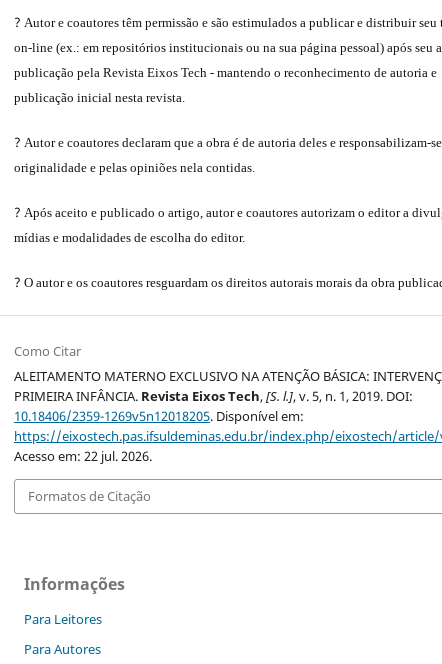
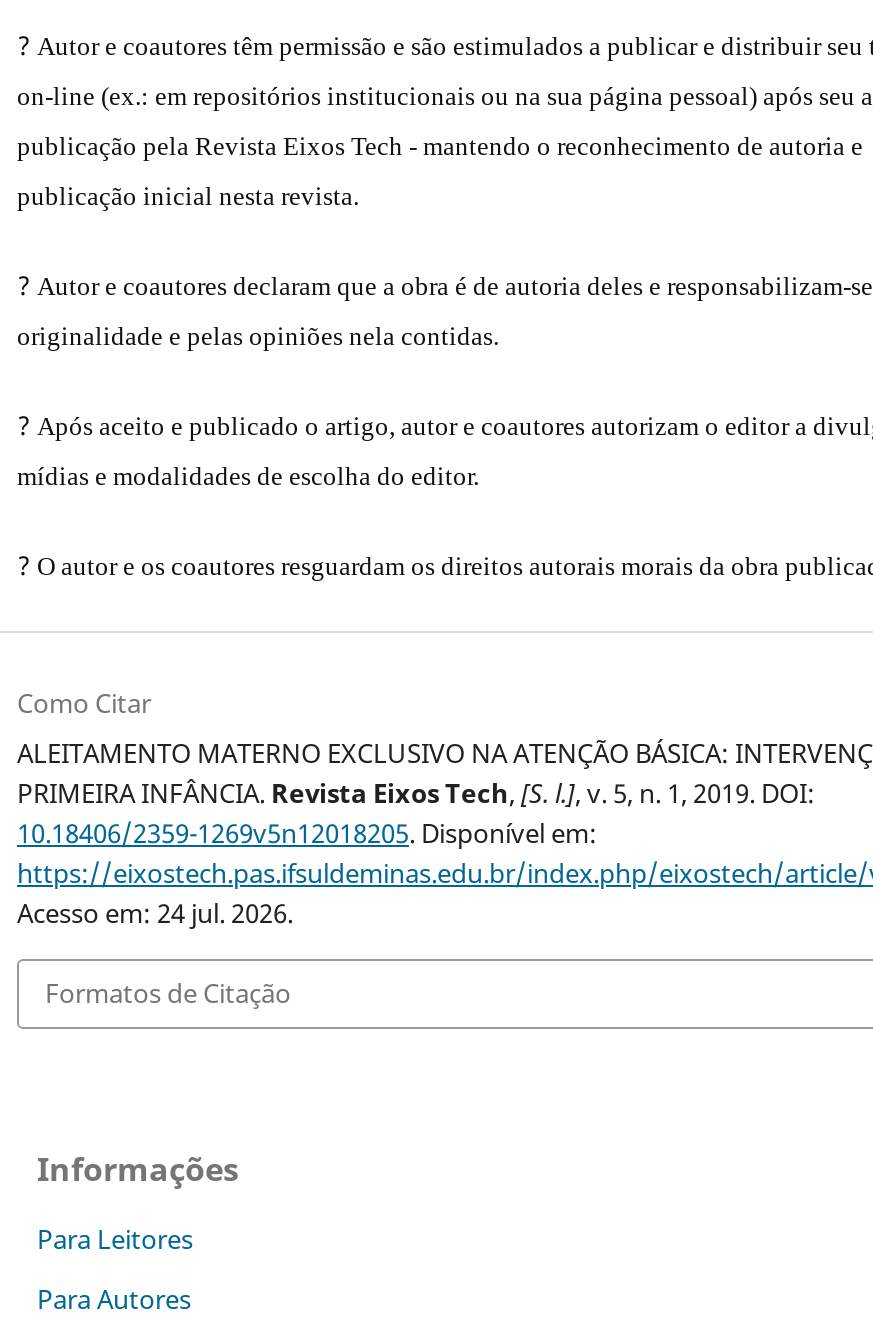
- Acesso em: 22 jul. 2026.
+ Acesso em: 24 jul. 2026.
